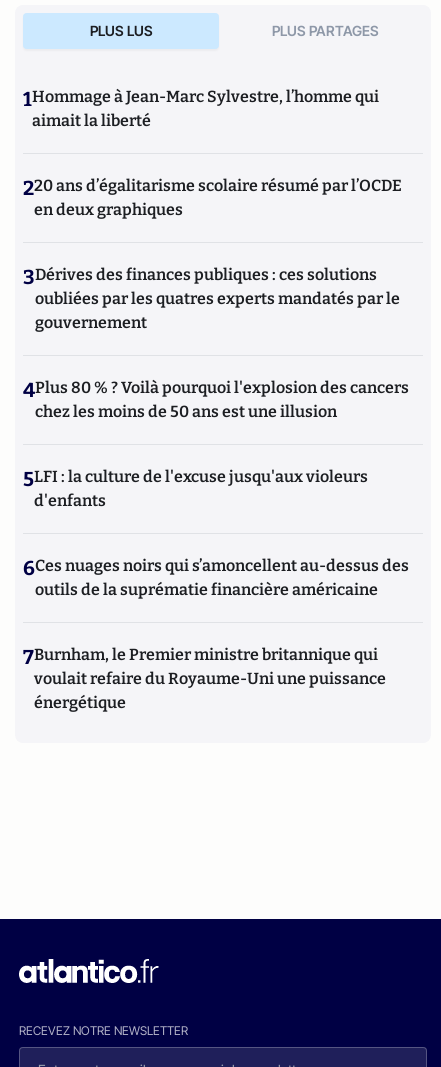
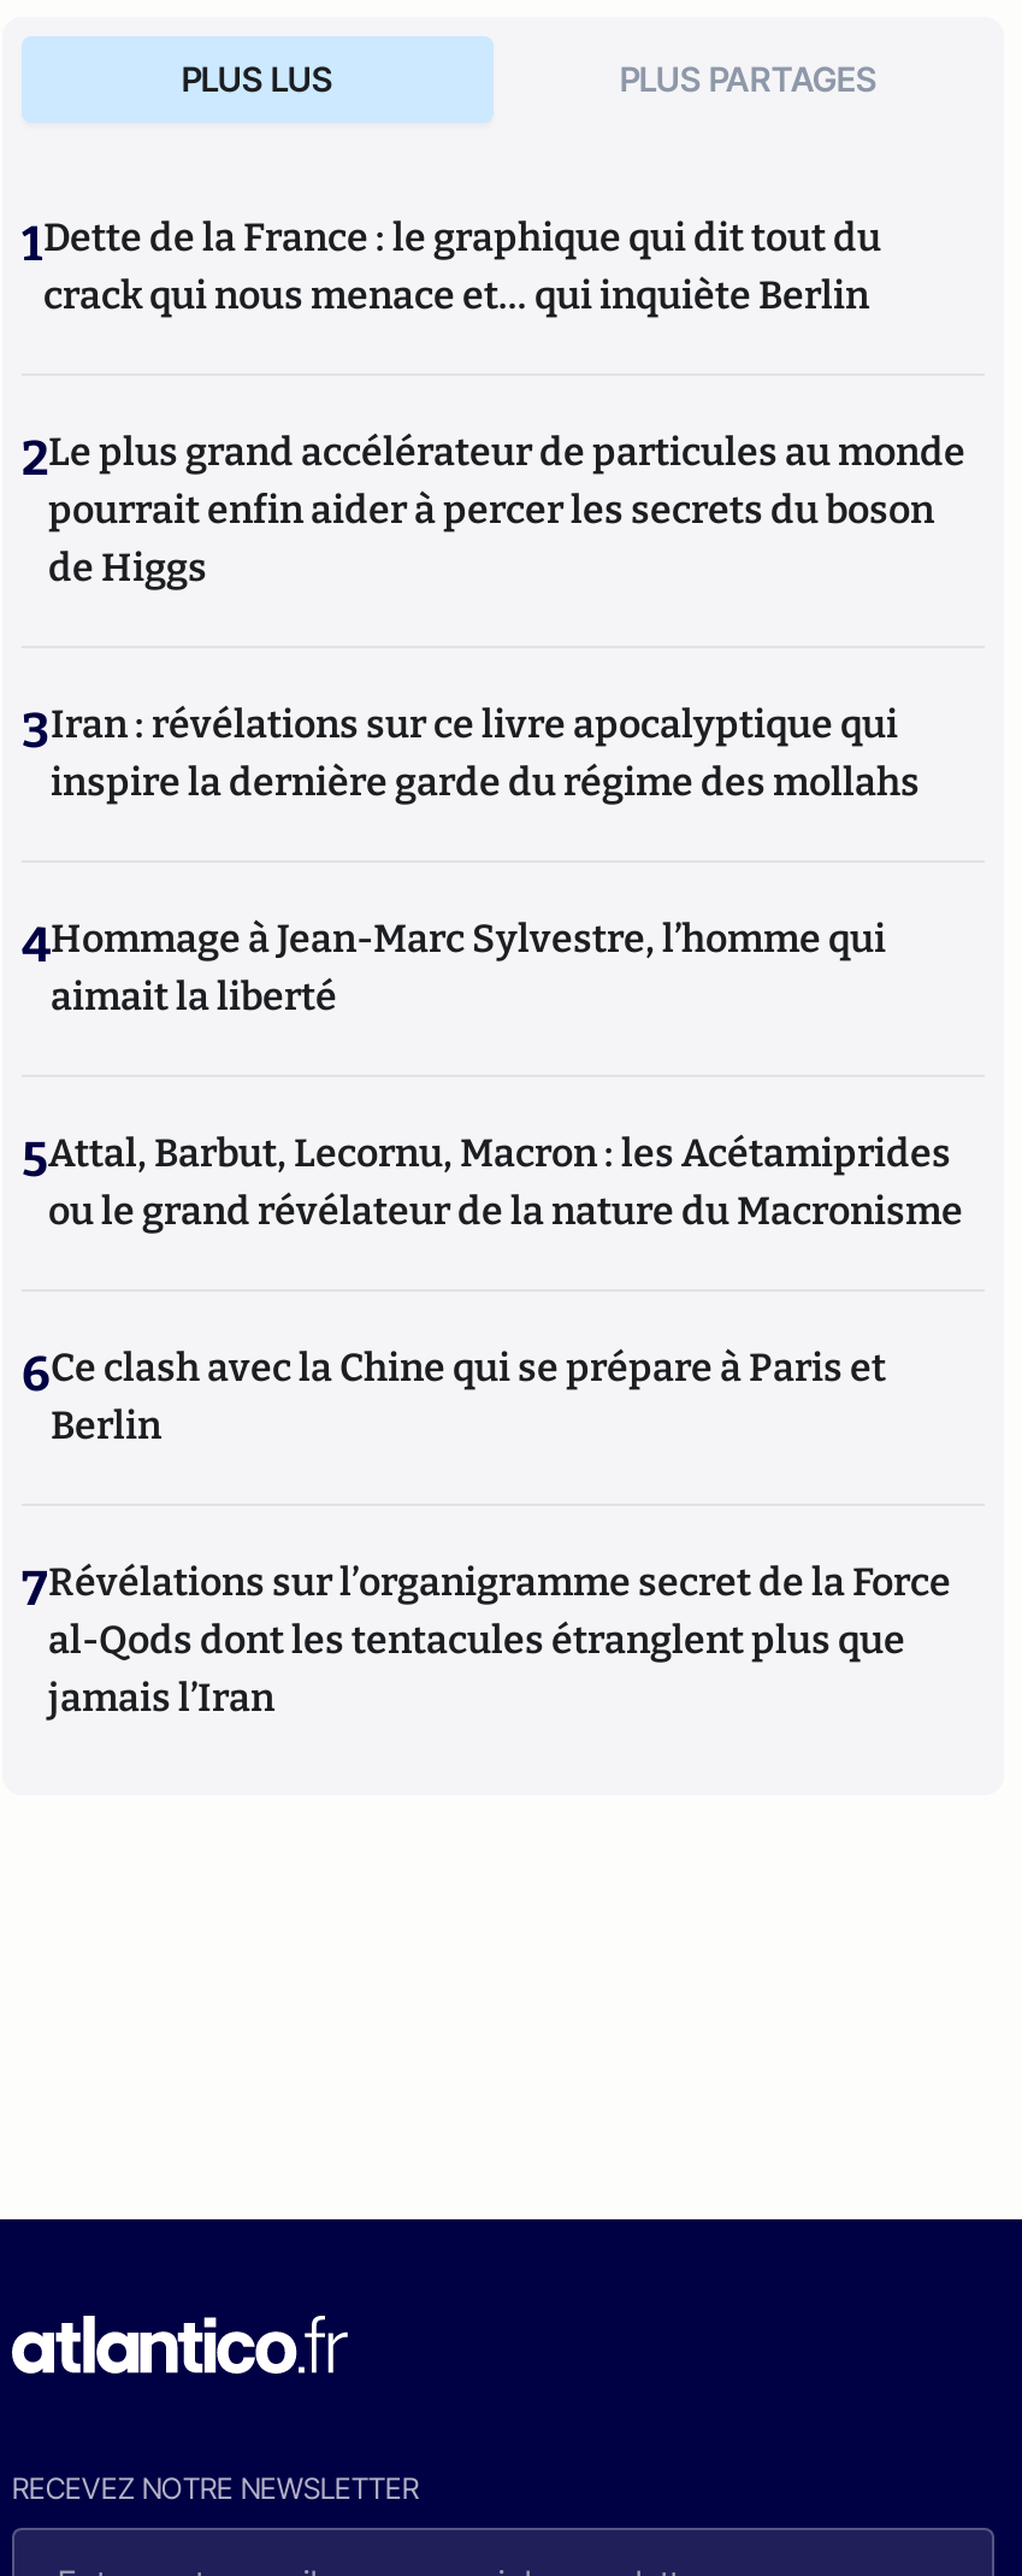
- 1Hommage à Jean-Marc Sylvestre, l’homme qui
+ 1Dette de la France : le graphique qui dit tout du
+ crack qui nous menace et… qui inquiète Berlin
+ 2Le plus grand accélérateur de particules au monde
+ pourrait enfin aider à percer les secrets du boson
+ de Higgs
+ 3Iran : révélations sur ce livre apocalyptique qui
+ inspire la dernière garde du régime des mollahs
+ 4Hommage à Jean-Marc Sylvestre, l’homme qui

moved down: aimait la liberté

- 220 ans d’égalitarisme scolaire résumé par l’OCDE
- en deux graphiques
- 3Dérives des finances publiques : ces solutions
- oubliées par les quatres experts mandatés par le
- gouvernement
- 4Plus 80 % ? Voilà pourquoi l'explosion des cancers
- chez les moins de 50 ans est une illusion
- 5LFI : la culture de l'excuse jusqu'aux violeurs
- d'enfants
- 6Ces nuages noirs qui s’amoncellent au-dessus des
- outils de la suprématie financière américaine
- 7Burnham, le Premier ministre britannique qui
- voulait refaire du Royaume-Uni une puissance
- énergétique
+ 5Attal, Barbut, Lecornu, Macron : les Acétamiprides
+ ou le grand révélateur de la nature du Macronisme
+ 6Ce clash avec la Chine qui se prépare à Paris et
+ Berlin
+ 7Révélations sur l’organigramme secret de la Force
+ al-Qods dont les tentacules étranglent plus que
+ jamais l’Iran
